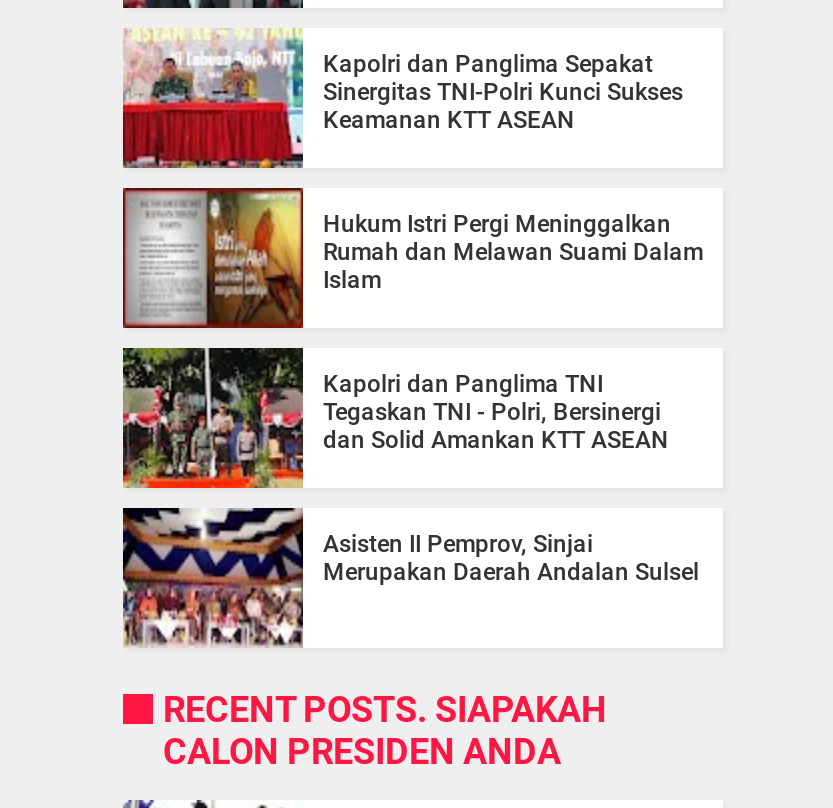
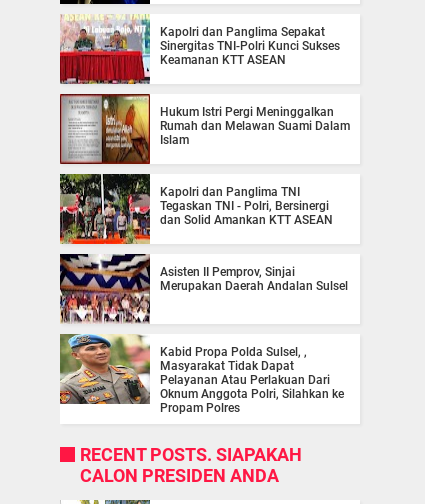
+ [image]
+ Kabid Propa Polda Sulsel, ,
+ Masyarakat Tidak Dapat
+ Pelayanan Atau Perlakuan Dari
+ Oknum Anggota Polri, Silahkan ke
+ Propam Polres
